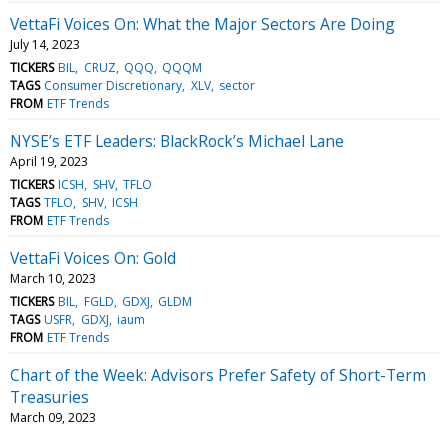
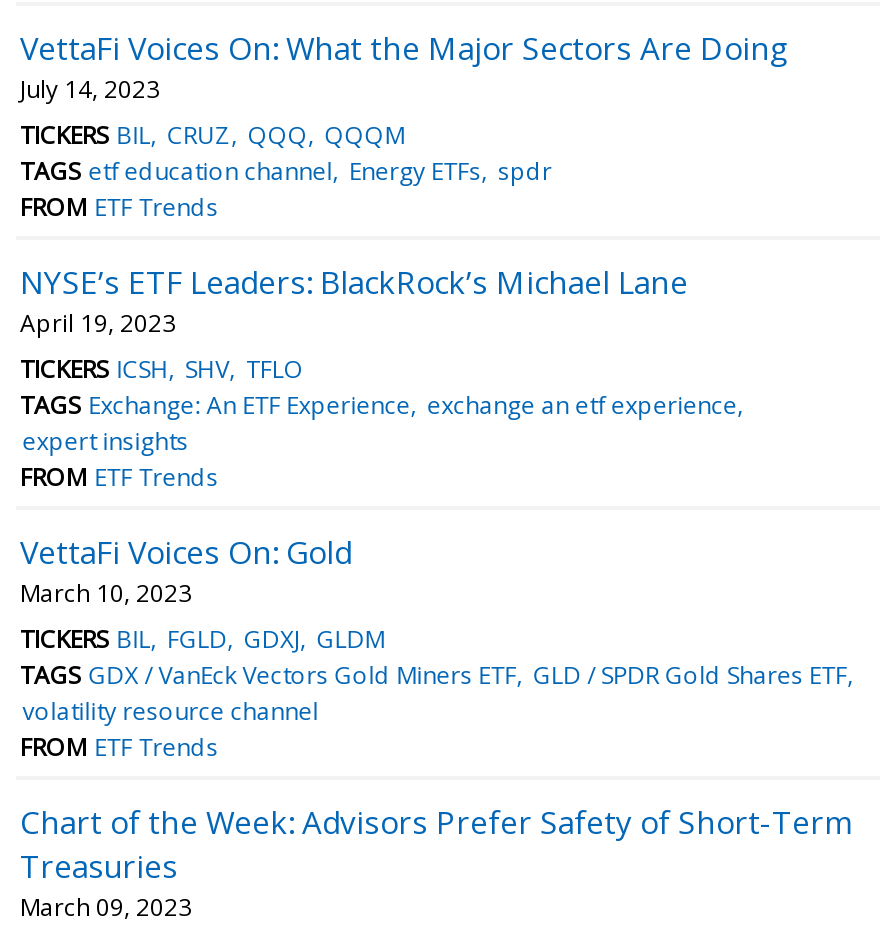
- TAGS Consumer Discretionary XLV sector
+ TAGS etf education channel Energy ETFs spdr

- TAGS TFLO SHV ICSH
+ TAGS Exchange: An ETF Experience exchange an etf experience
+ expert insights

- TAGS USFR GDXJ iaum
+ TAGS GDX / VanEck Vectors Gold Miners ETF GLD / SPDR Gold Shares ETF
+ volatility resource channel
